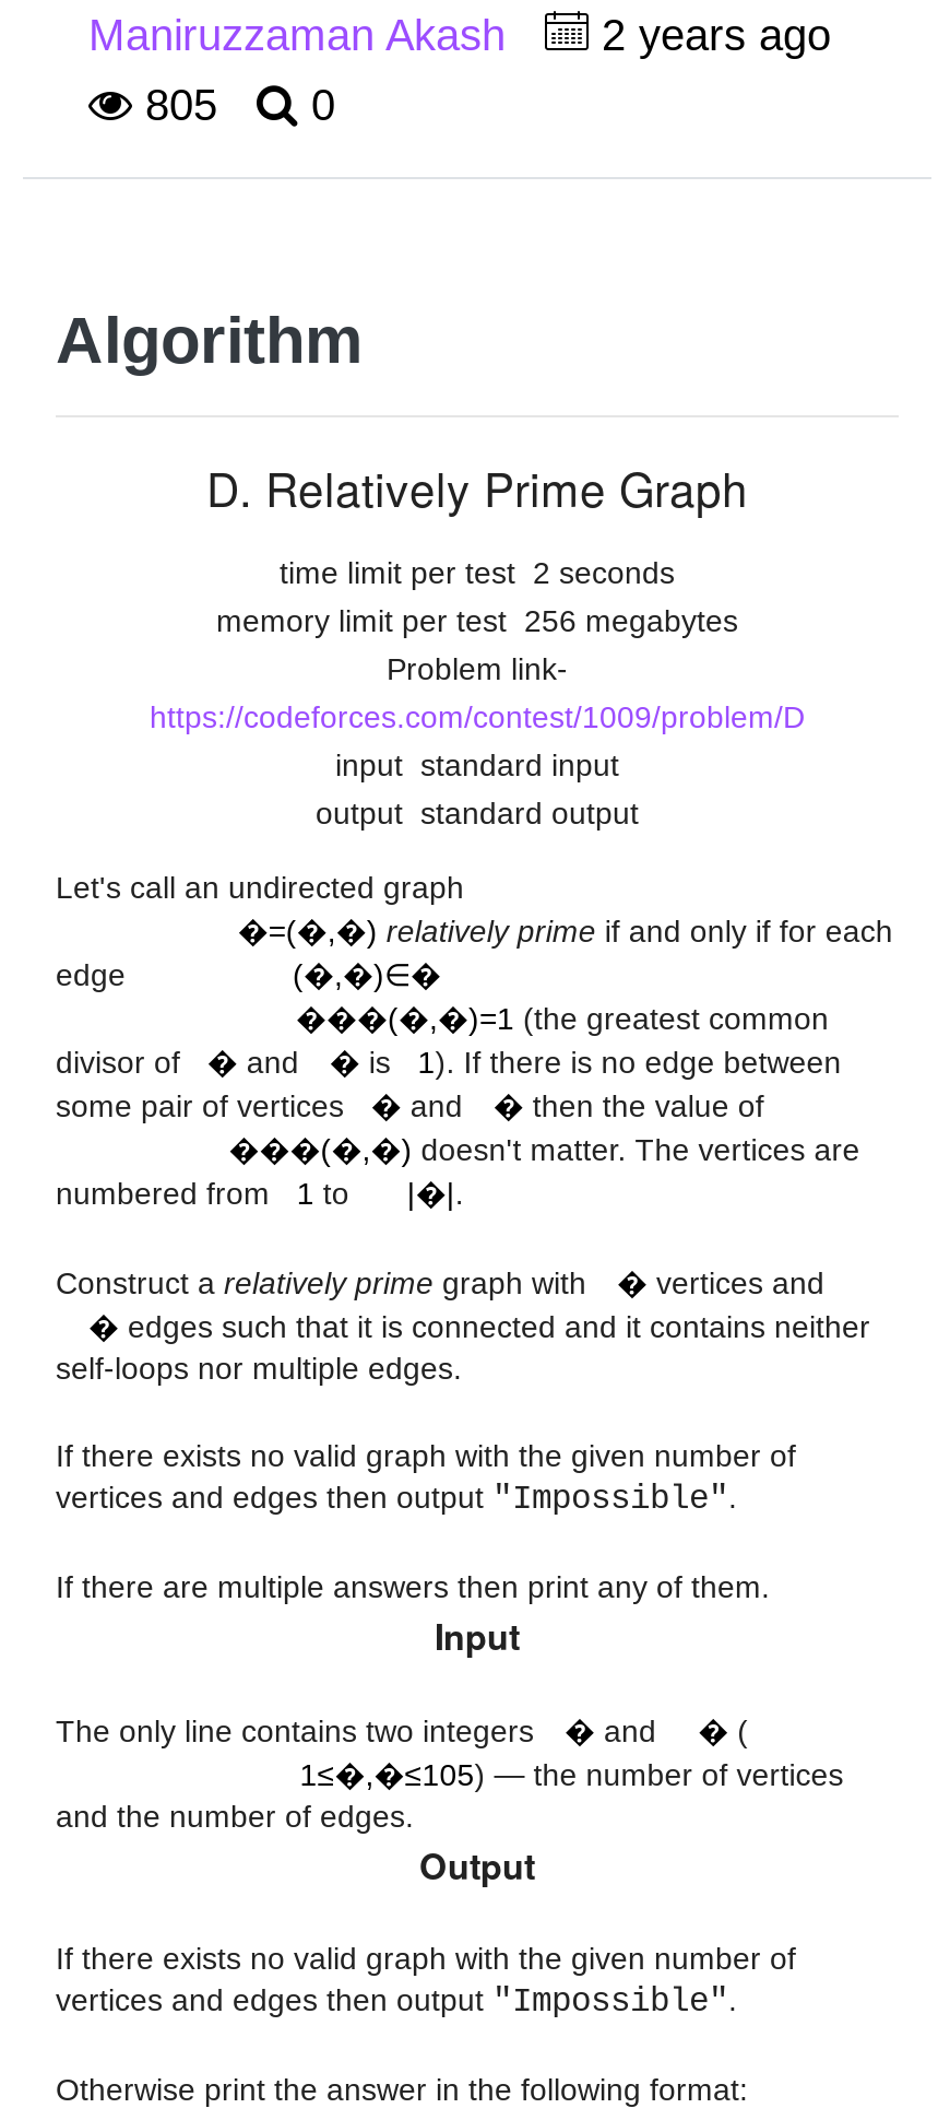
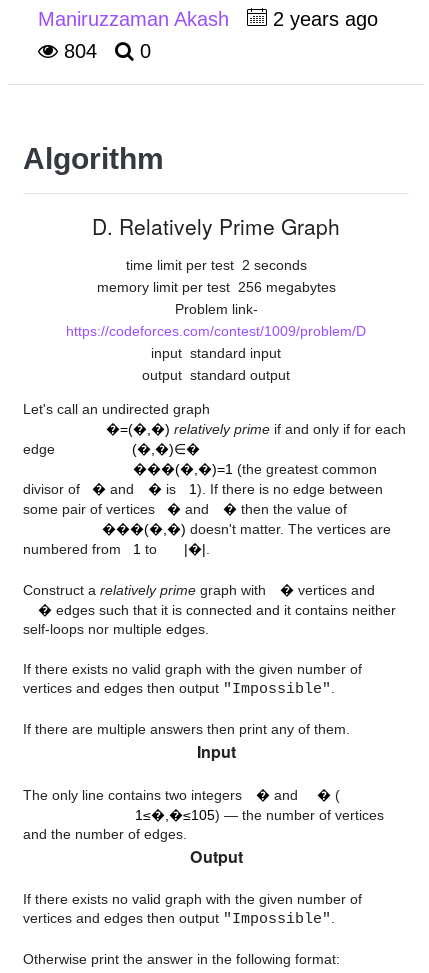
- 805 0
+ 804 0
